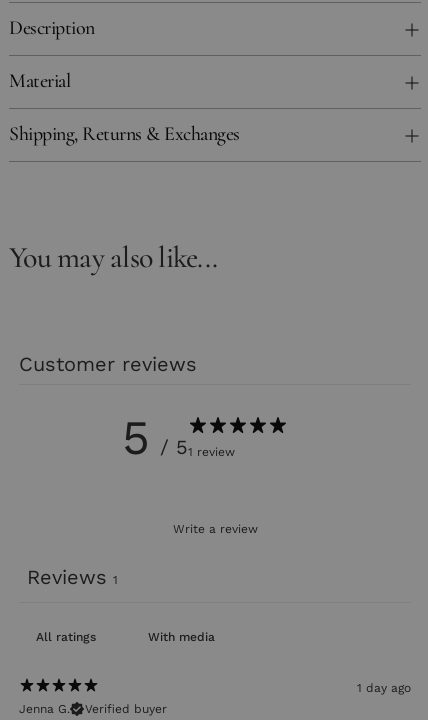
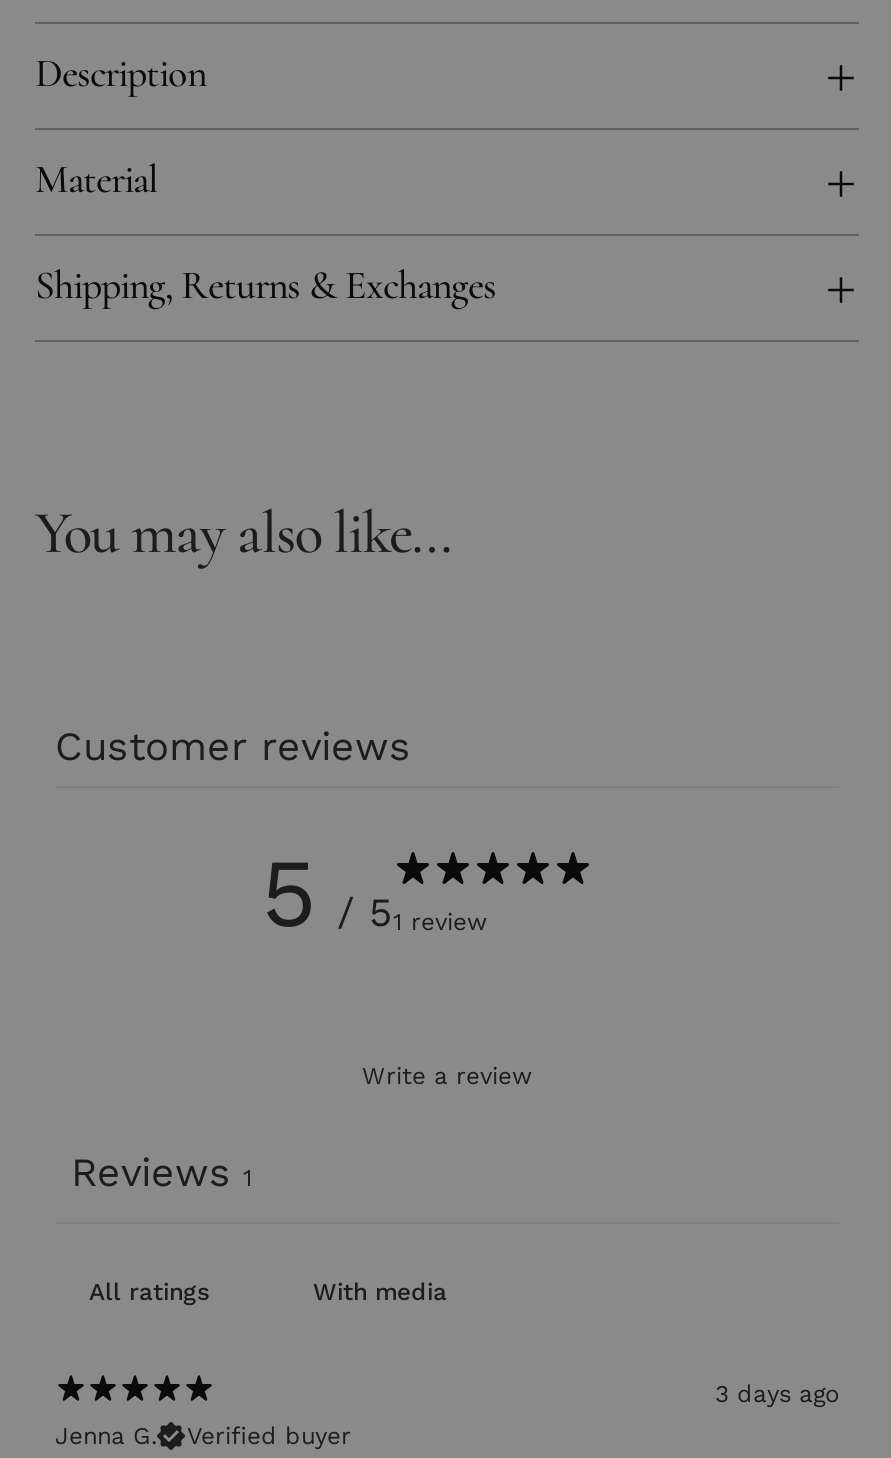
- 1 day ago
+ 3 days ago
